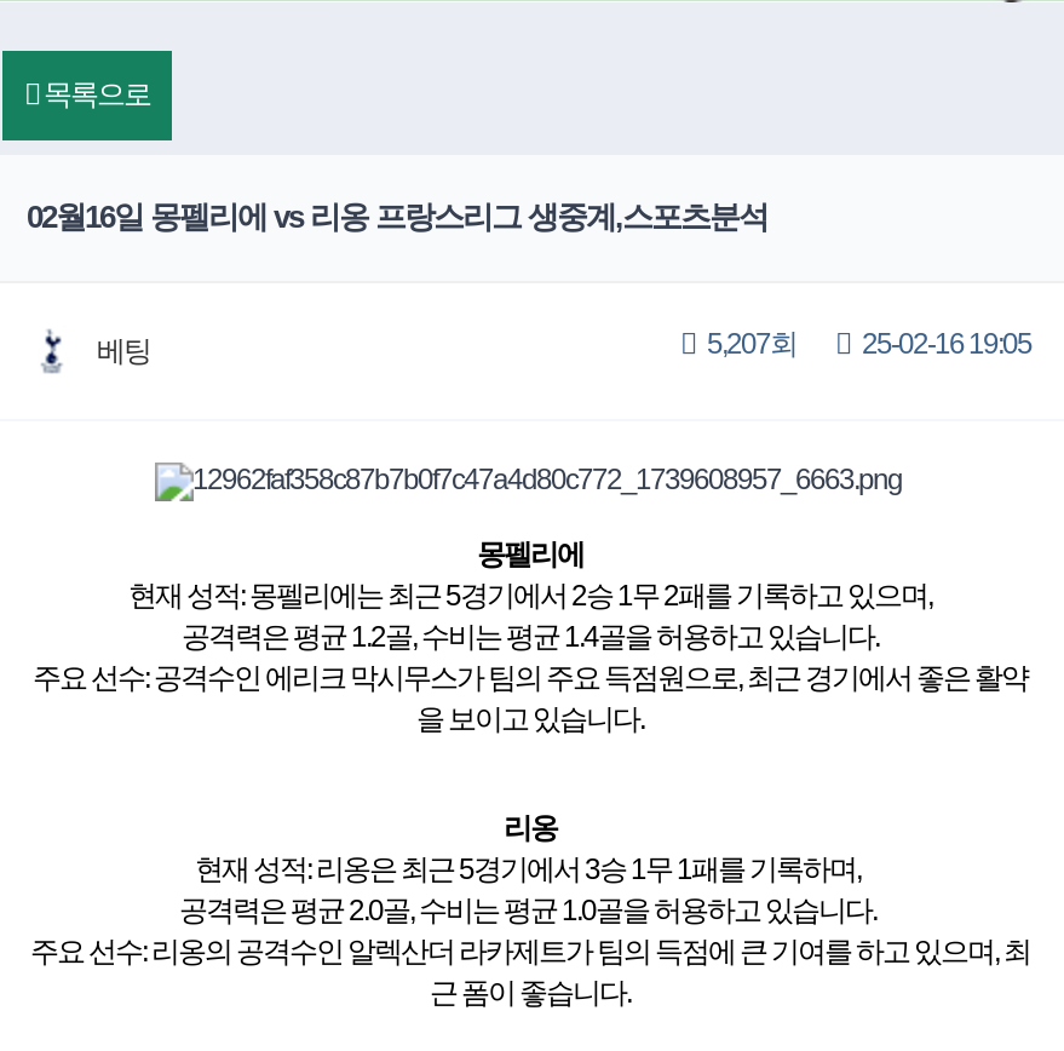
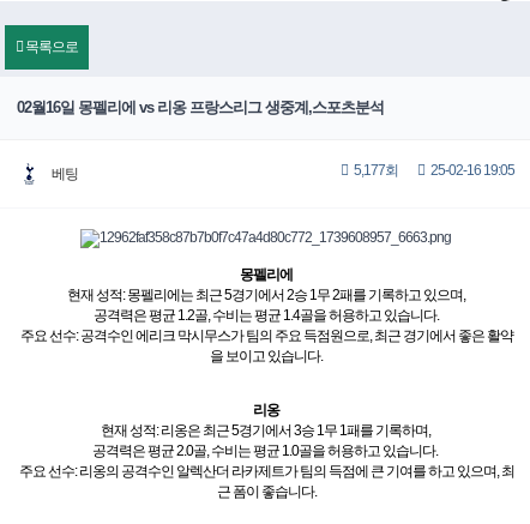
- 5,207회 25-02-16 19:05
+ 5,177회 25-02-16 19:05
